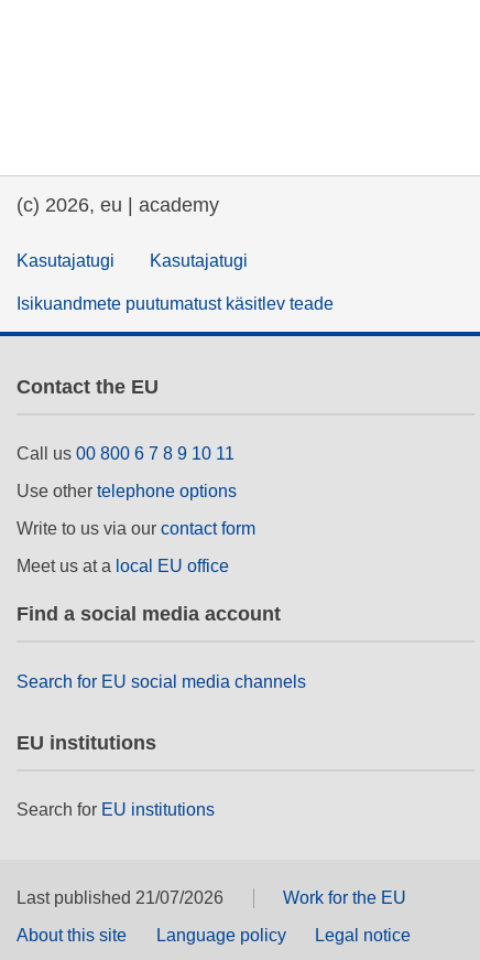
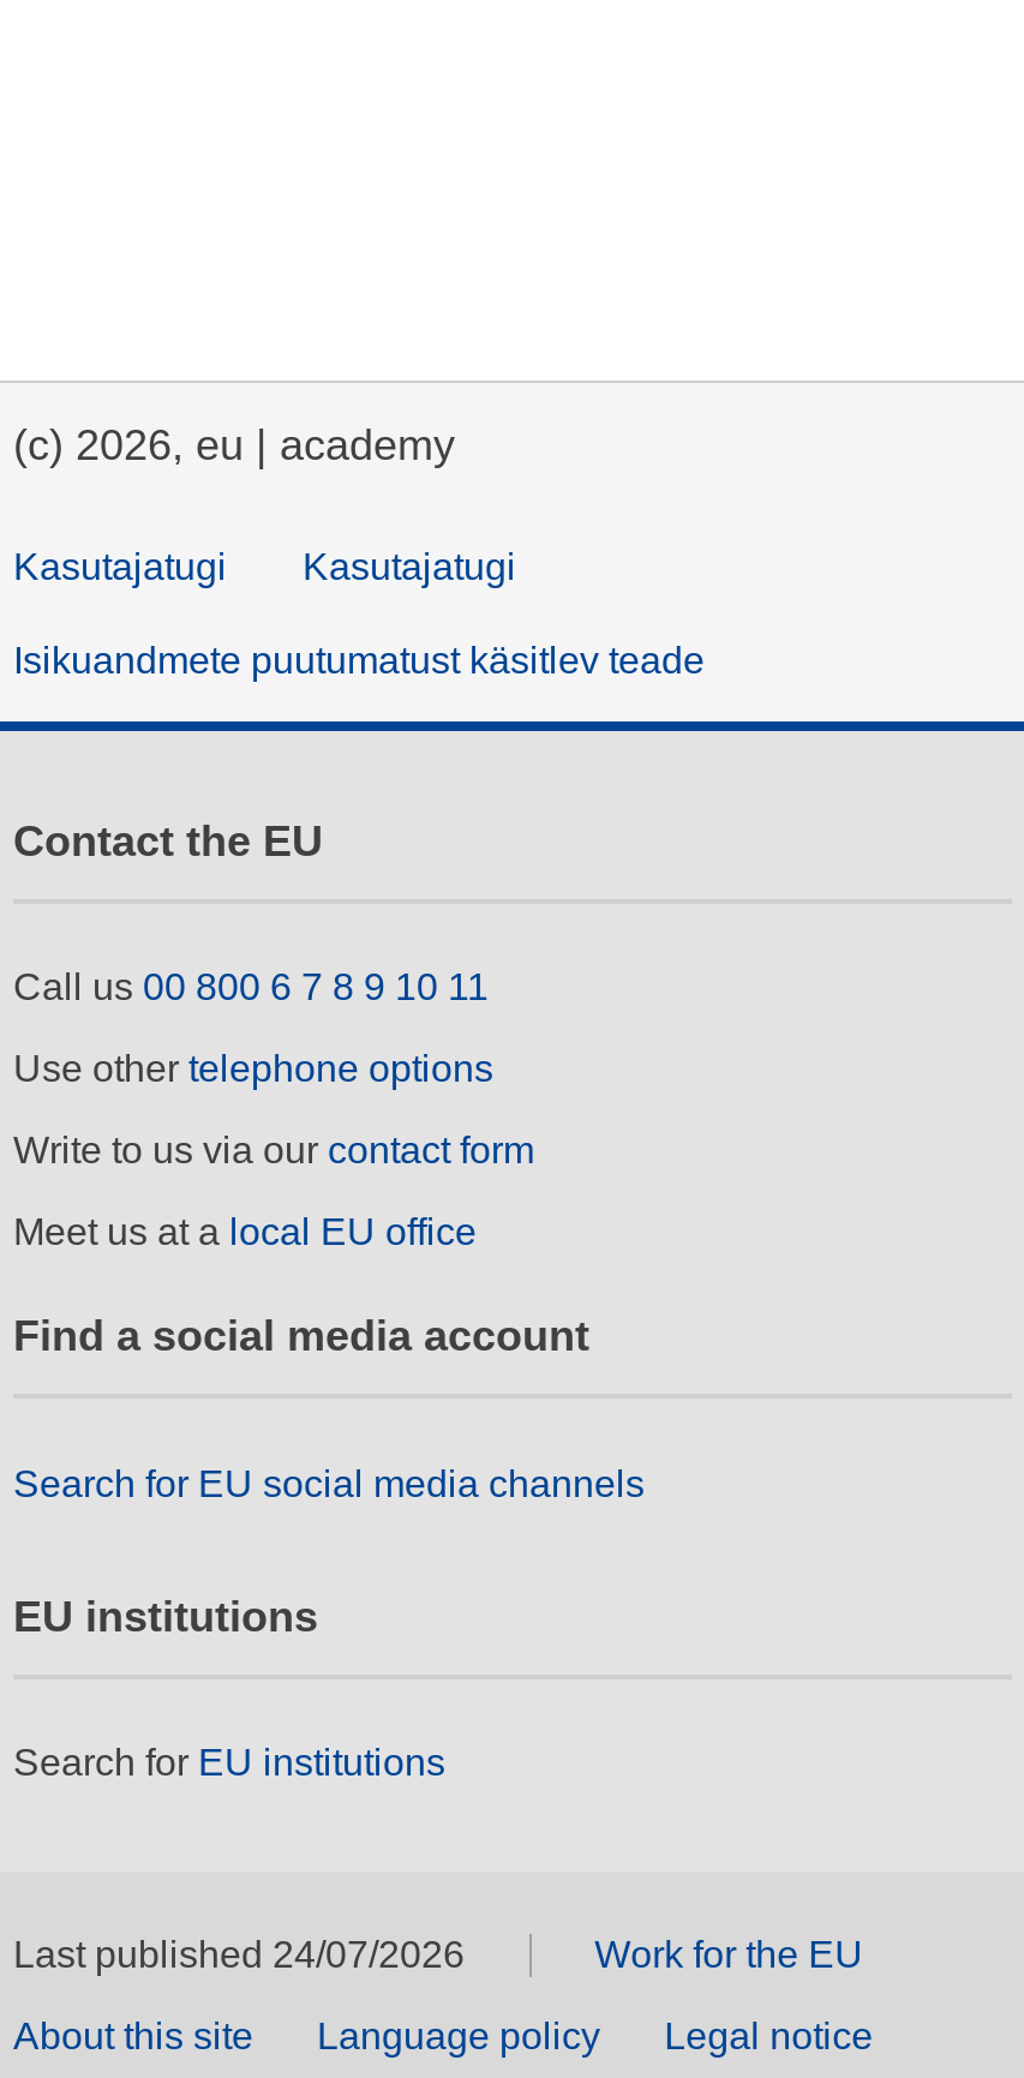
- Last published 21/07/2026
+ Last published 24/07/2026
